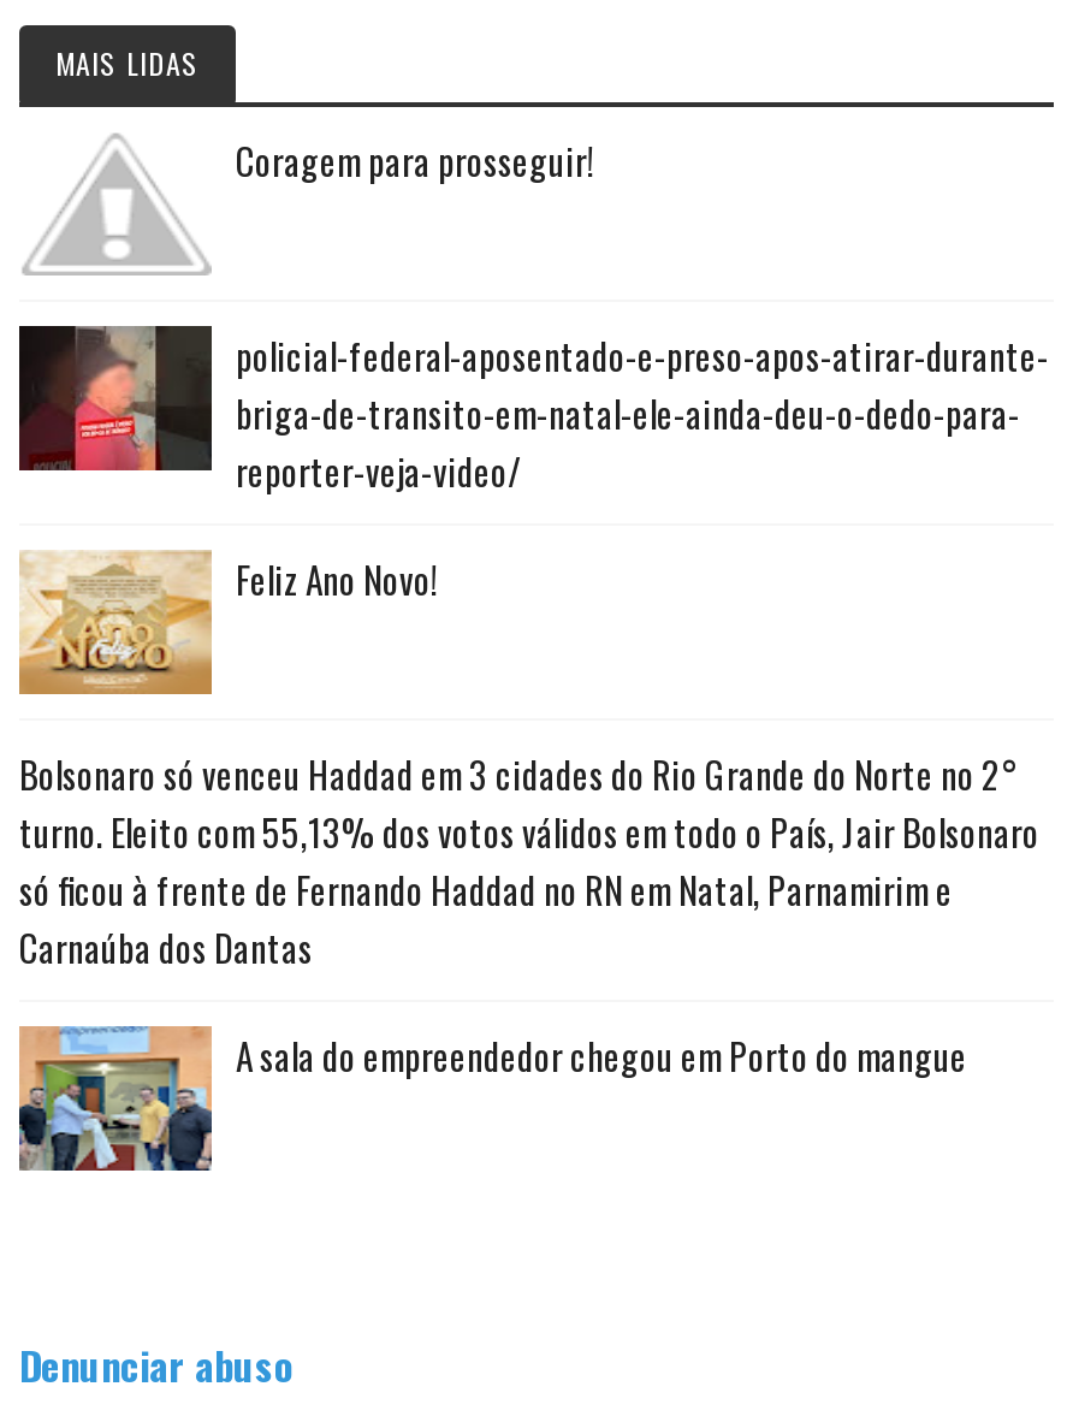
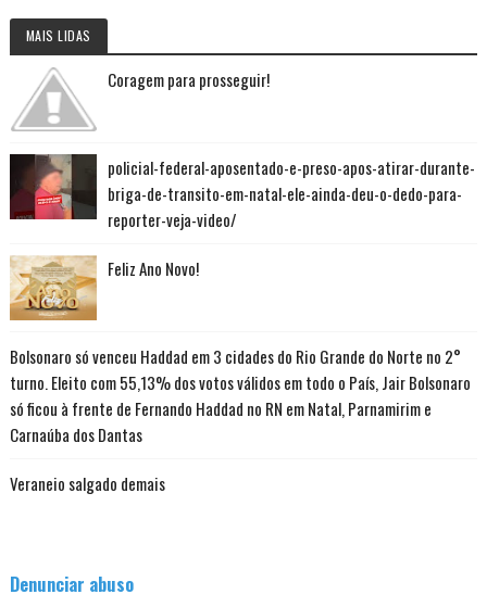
- A sala do empreendedor chegou em Porto do mangue
+ Veraneio salgado demais
